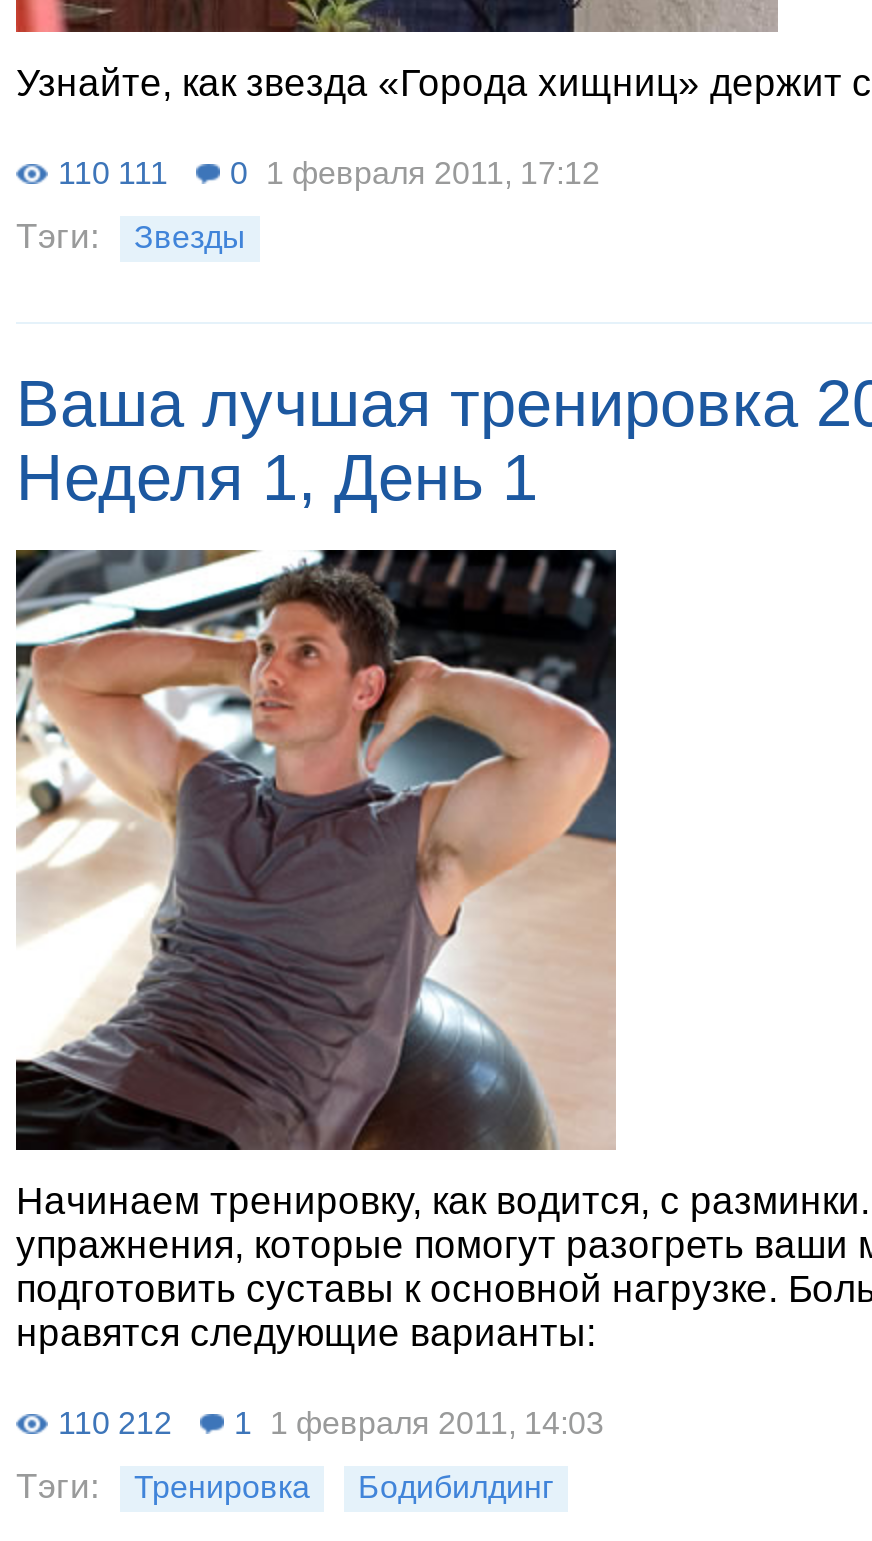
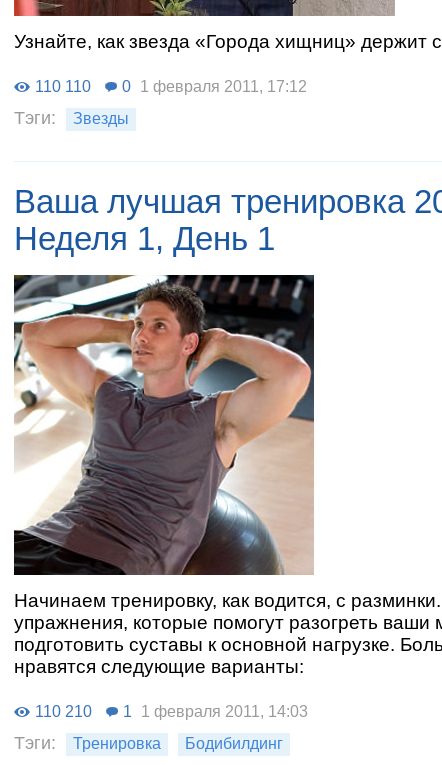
- 110 111 0 1 февраля 2011, 17:12
+ 110 110 0 1 февраля 2011, 17:12

- 110 212 1 1 февраля 2011, 14:03
+ 110 210 1 1 февраля 2011, 14:03
